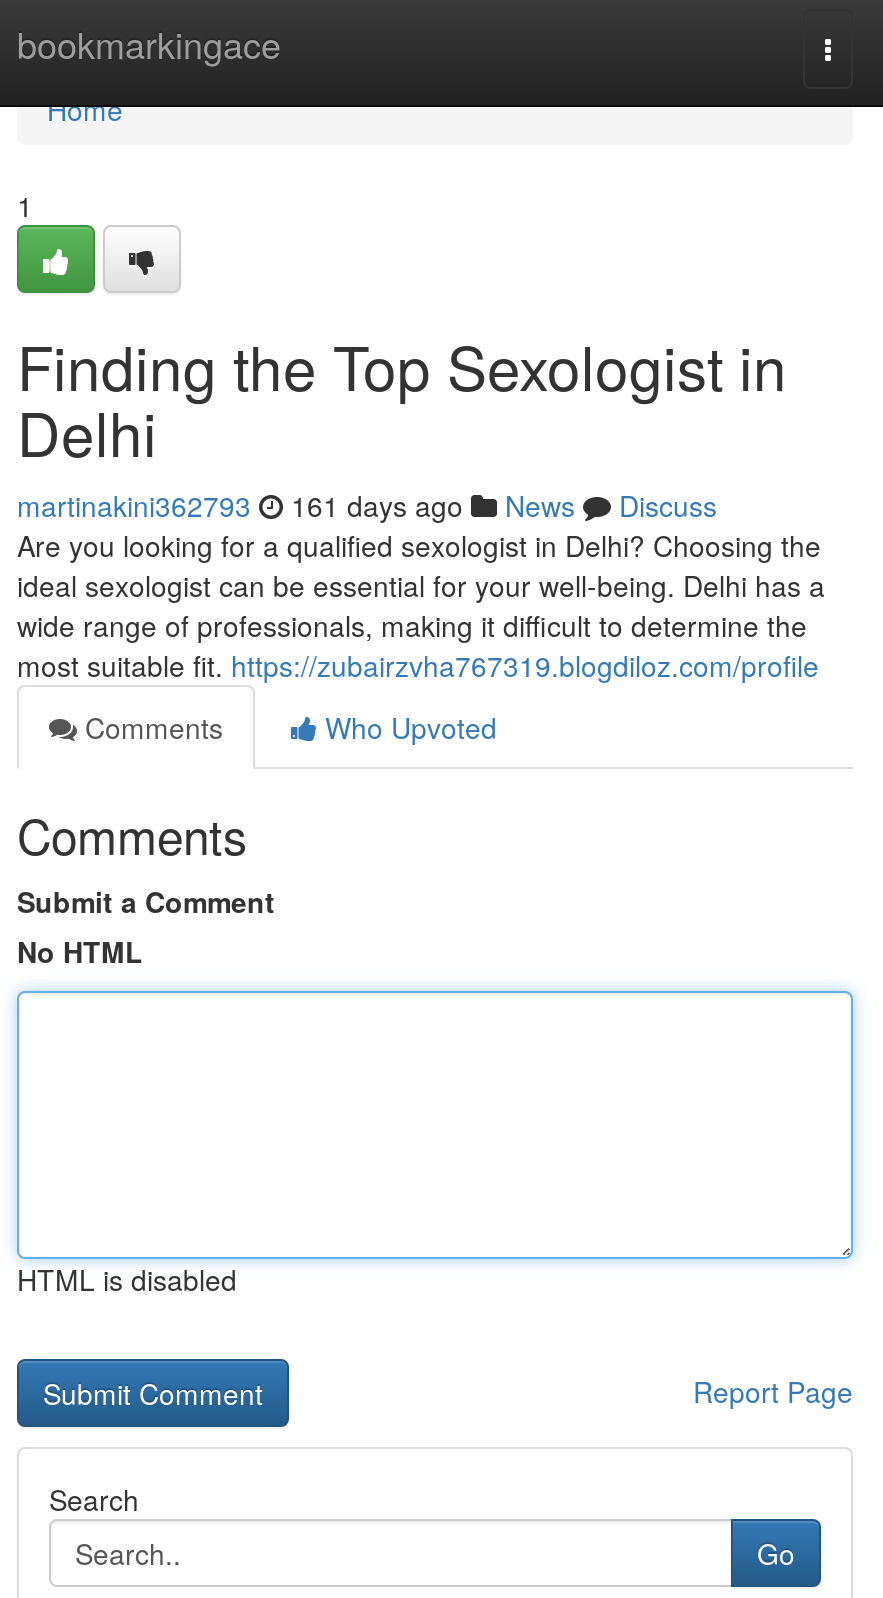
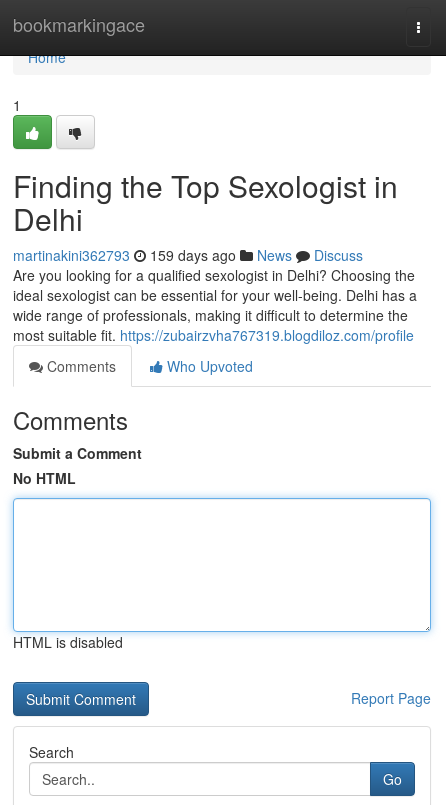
- martinakini362793 161 days ago News Discuss
+ martinakini362793 159 days ago News Discuss
